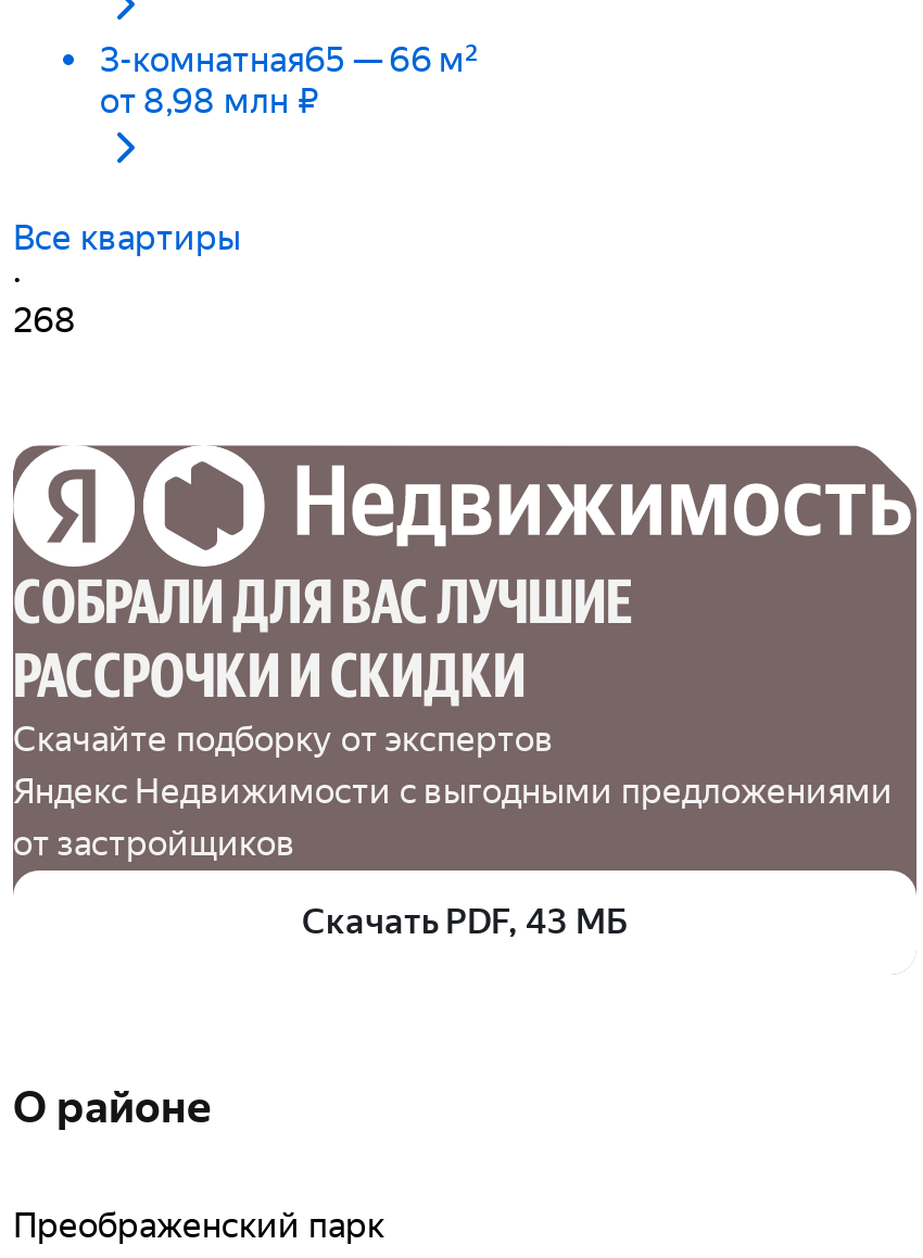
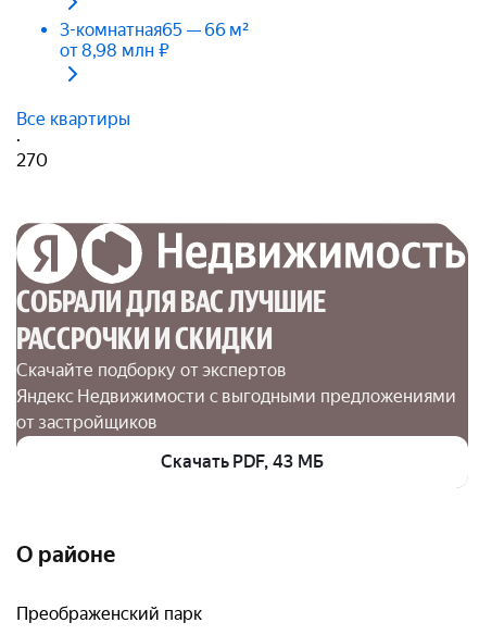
- 268
+ 270
